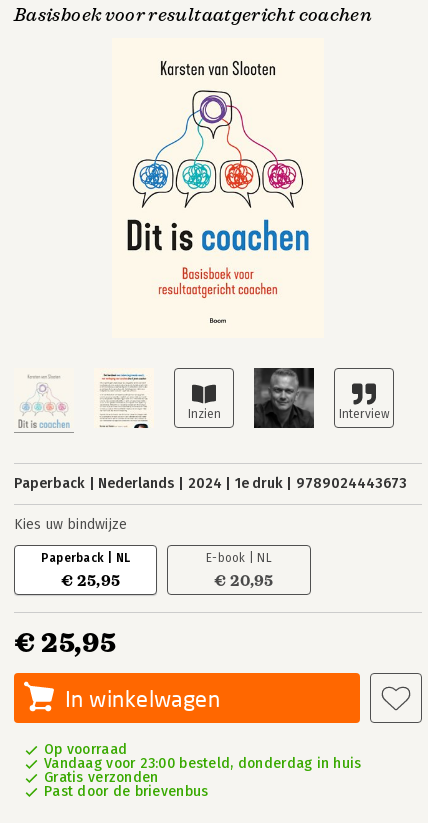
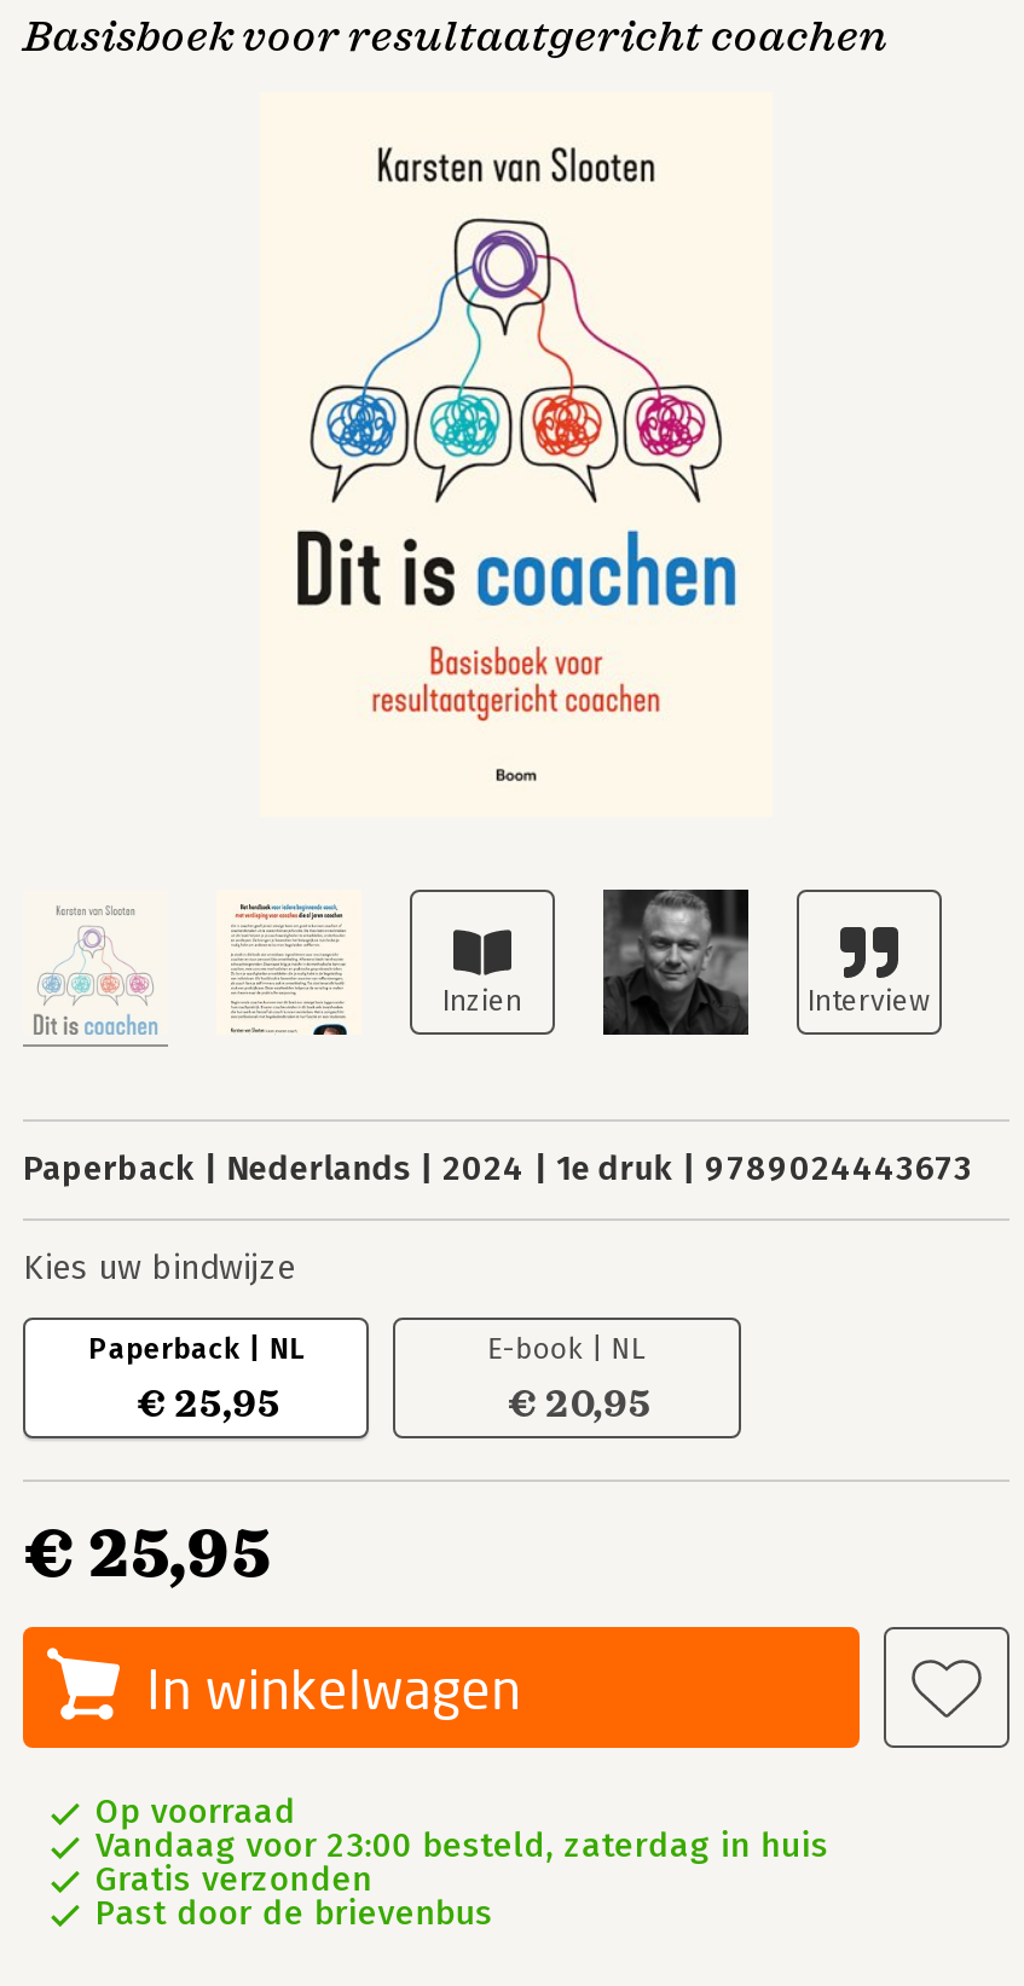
- Vandaag voor 23:00 besteld, donderdag in huis
+ Vandaag voor 23:00 besteld, zaterdag in huis
